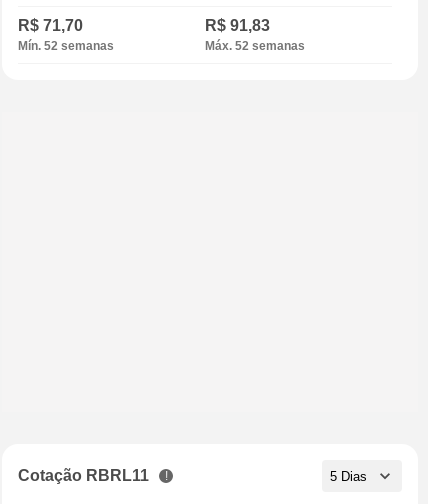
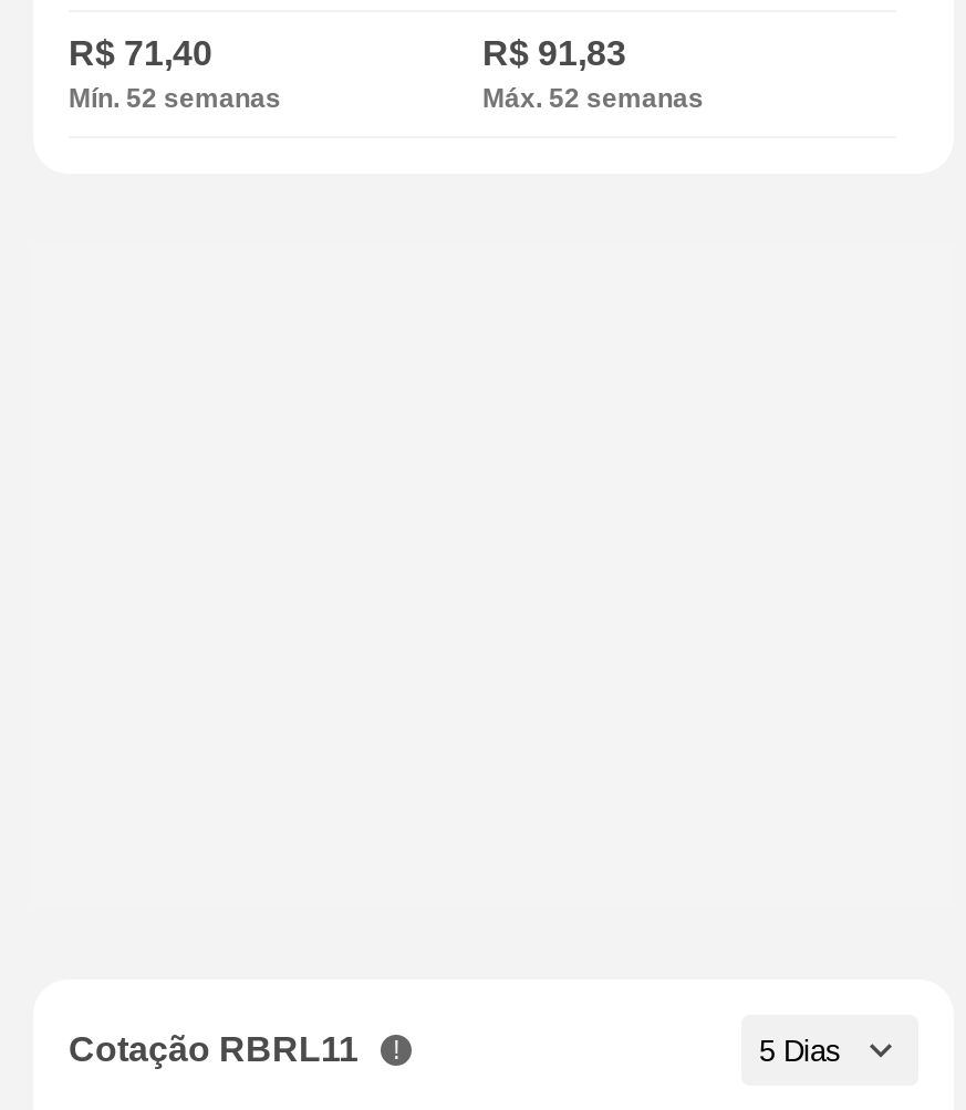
- R$ 71,70
+ R$ 71,40
